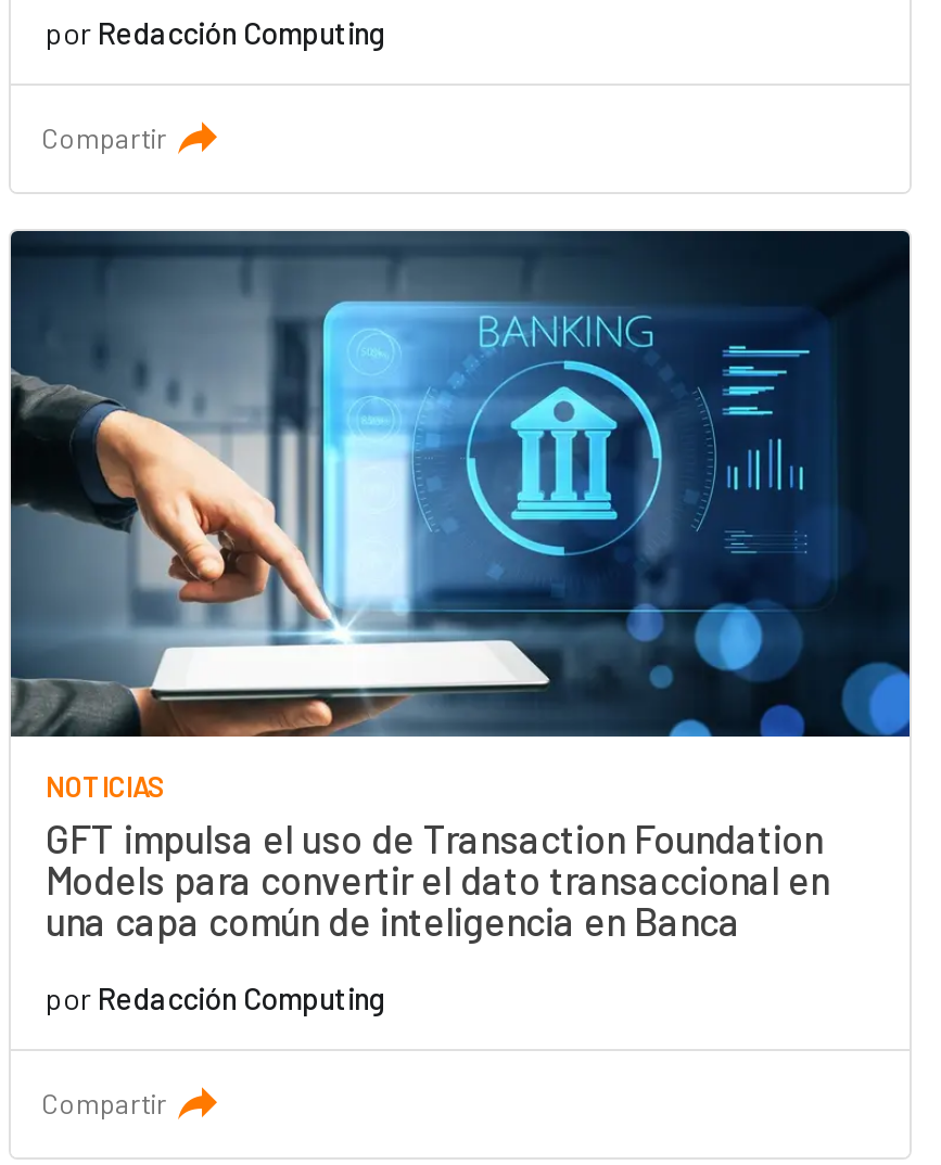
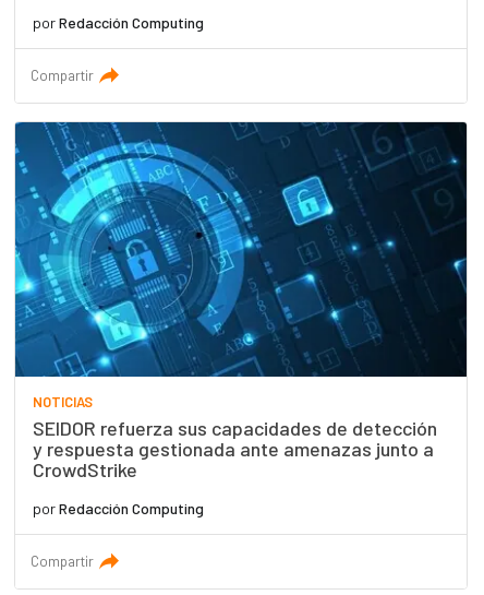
- [image]
- GFT impulsa el uso de Transaction Foundation
- Models para convertir el dato transaccional en
- una capa común de inteligencia en Banca
+ [image]
+ SEIDOR refuerza sus capacidades de detección
+ y respuesta gestionada ante amenazas junto a
+ CrowdStrike
